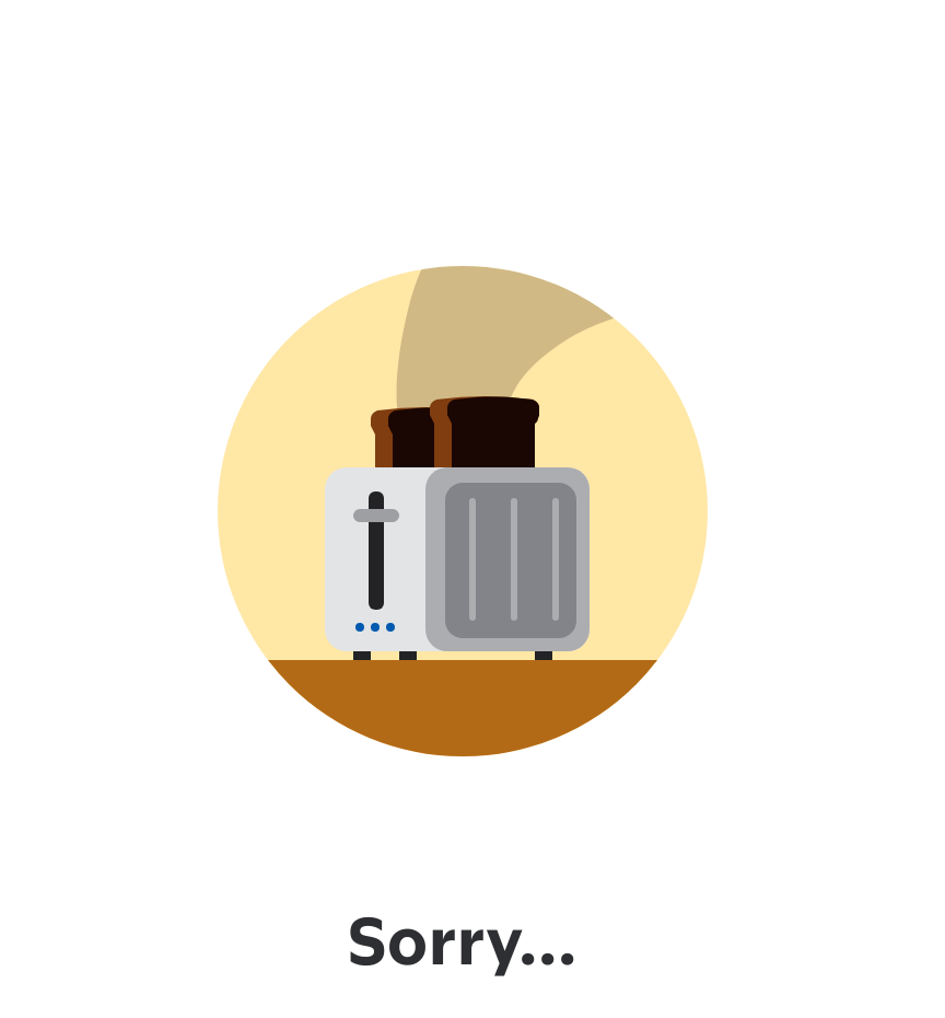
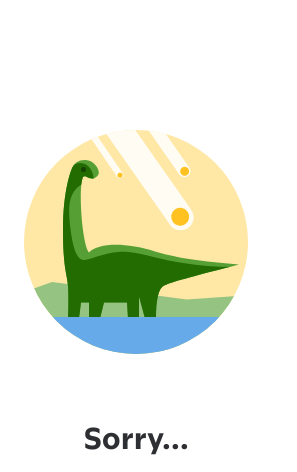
- [image]
+ [image]
